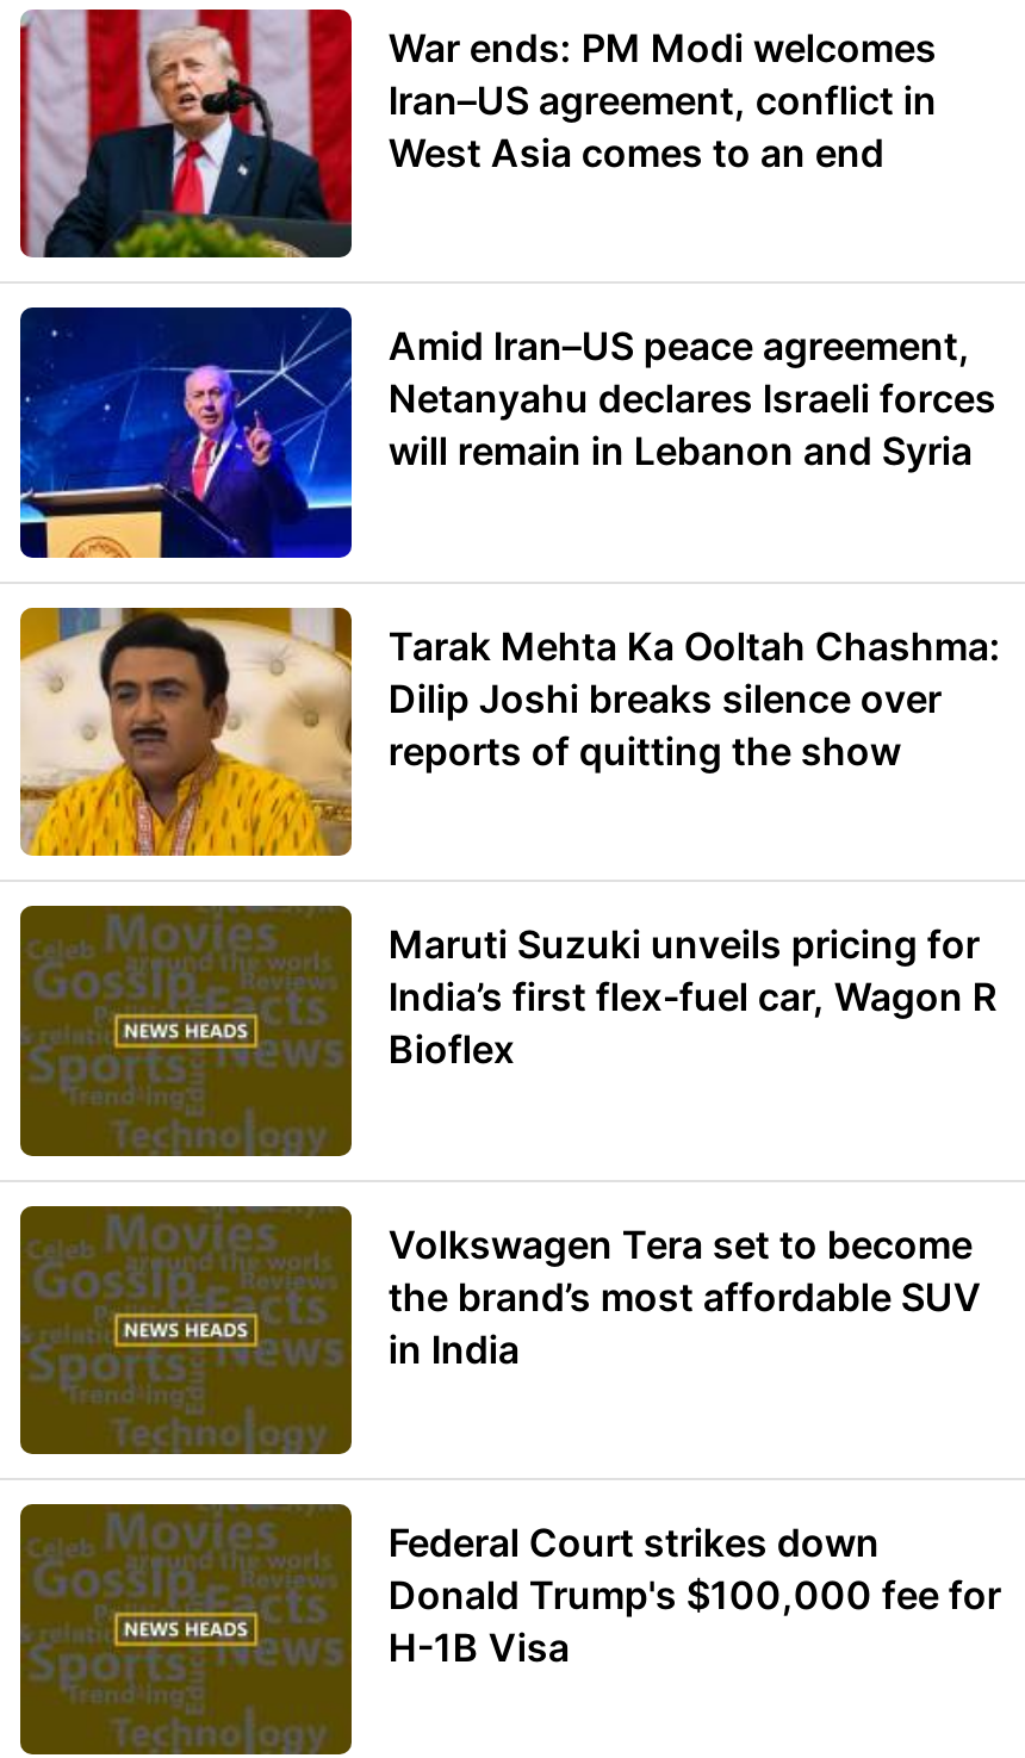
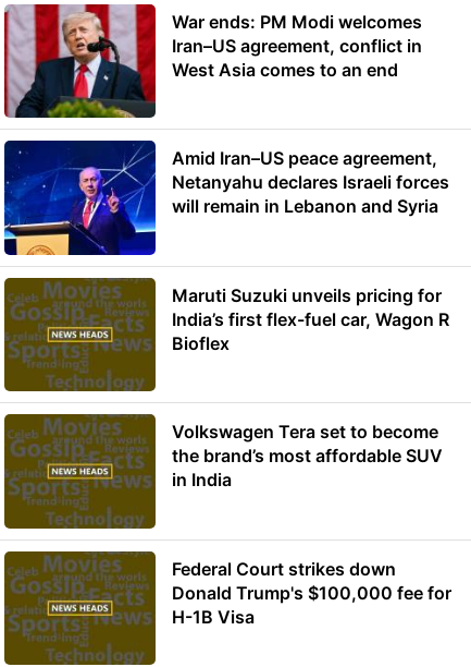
- [image]
- Tarak Mehta Ka Ooltah Chashma:
- Dilip Joshi breaks silence over
- reports of quitting the show
